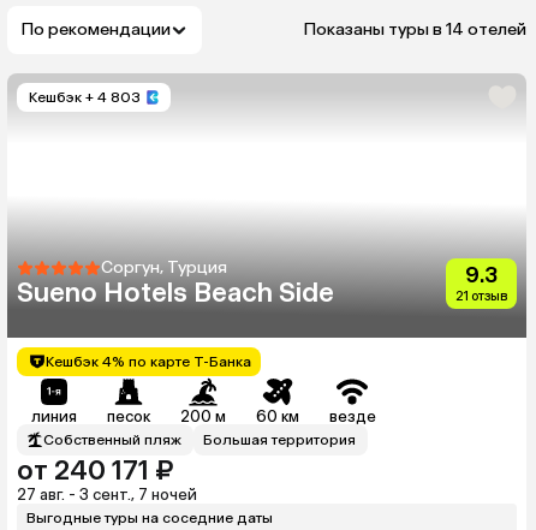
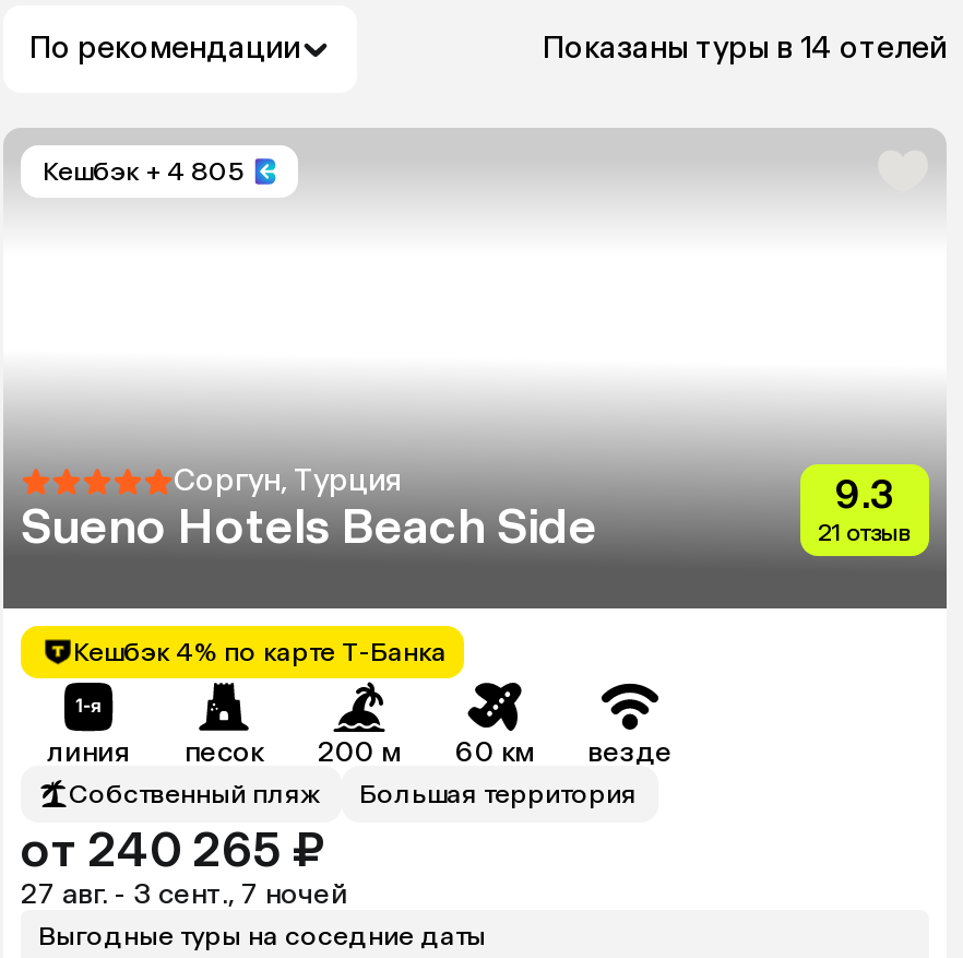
- Кешбэк + 4 803
+ Кешбэк + 4 805

- от 240 171 ₽
+ от 240 265 ₽
